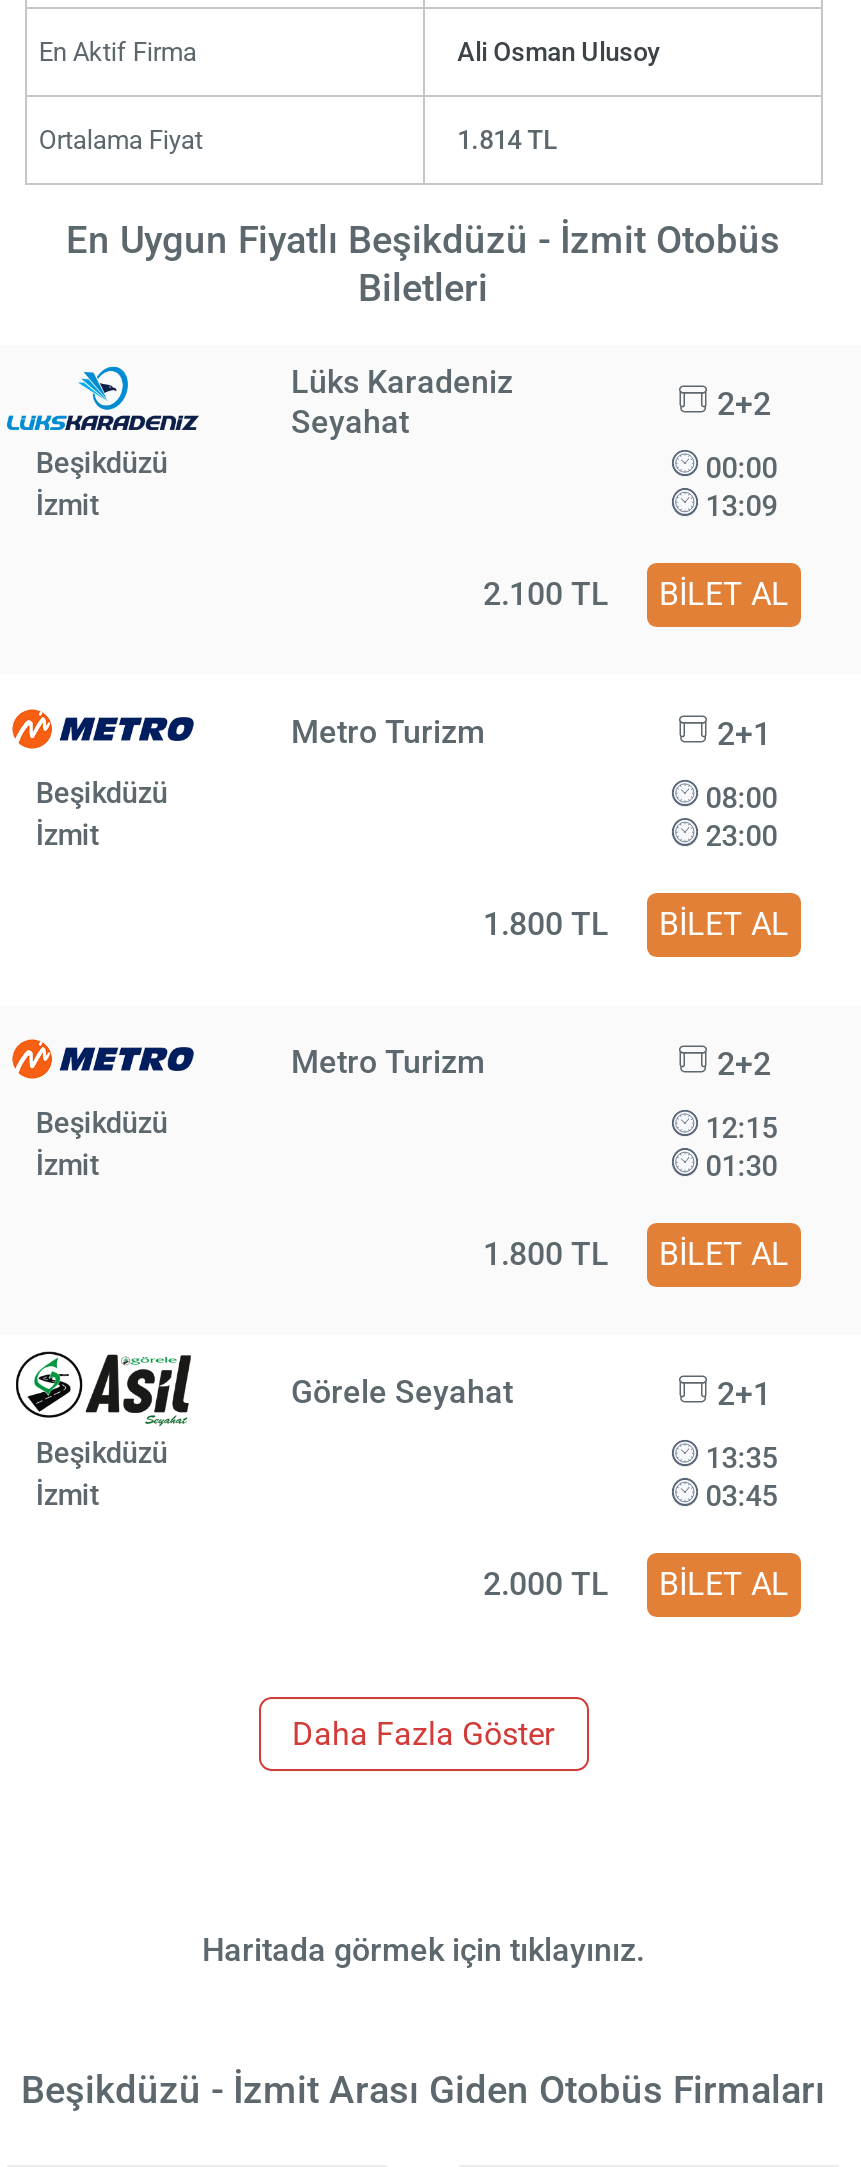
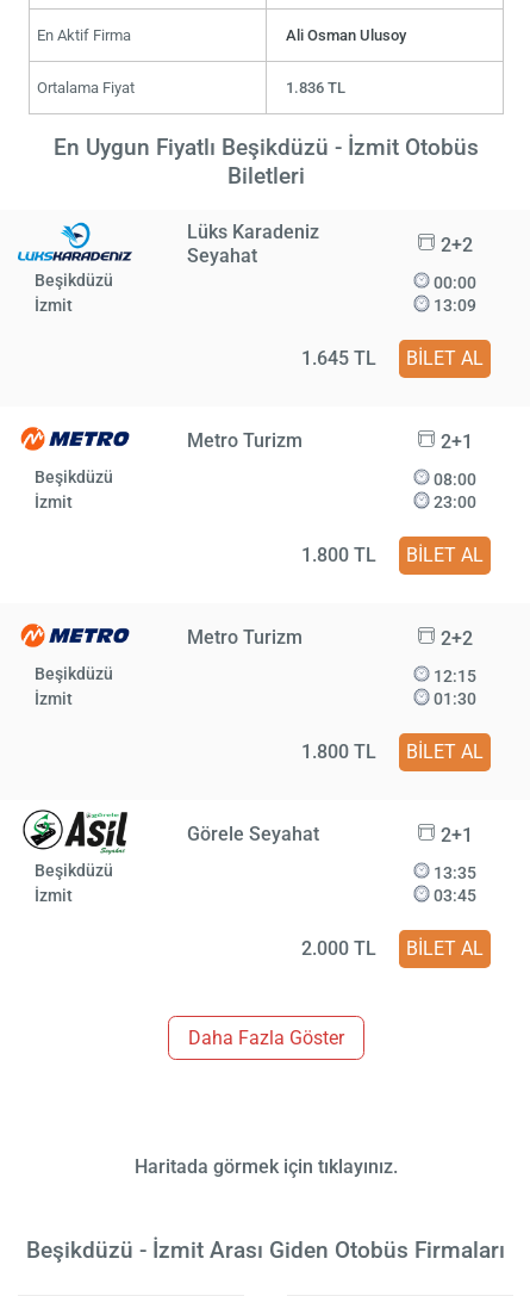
- 1.814 TL
+ 1.836 TL

- 2.100 TL BİLET AL
+ 1.645 TL BİLET AL
